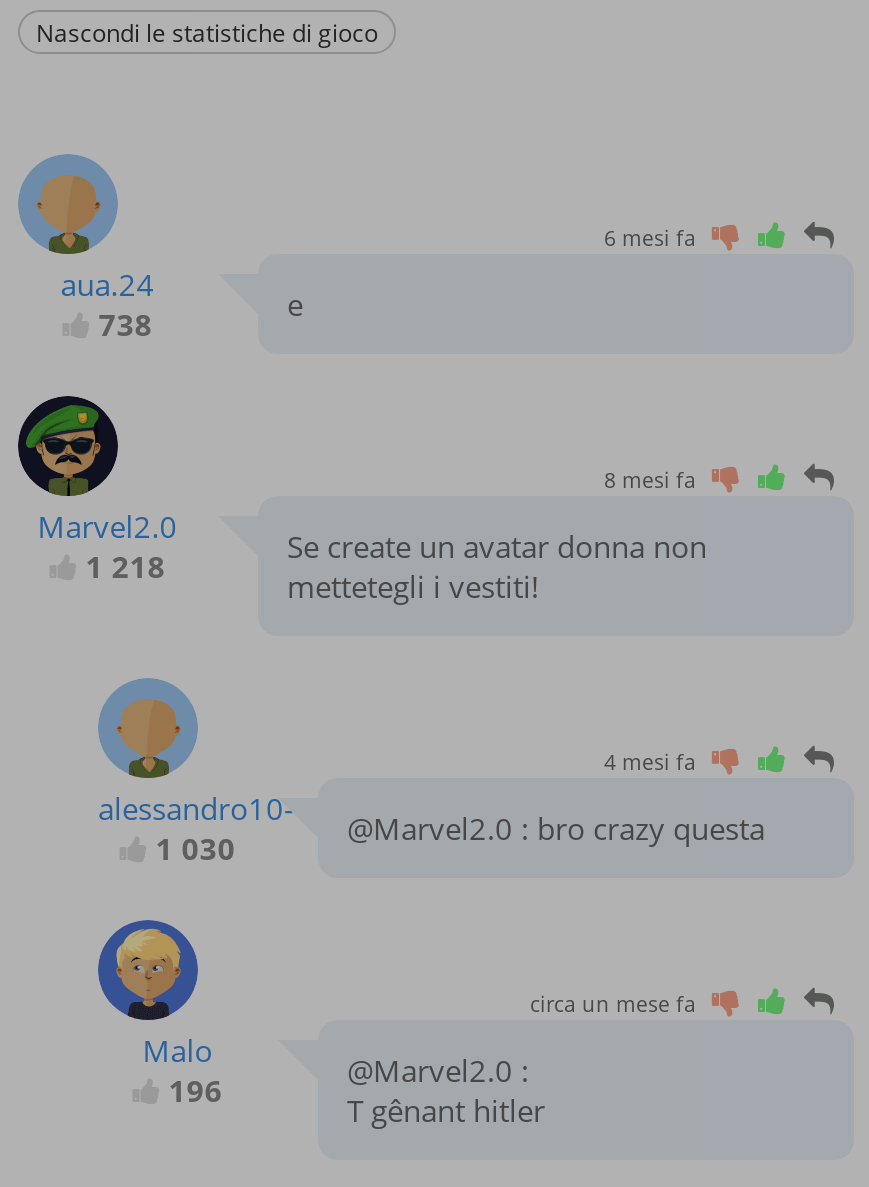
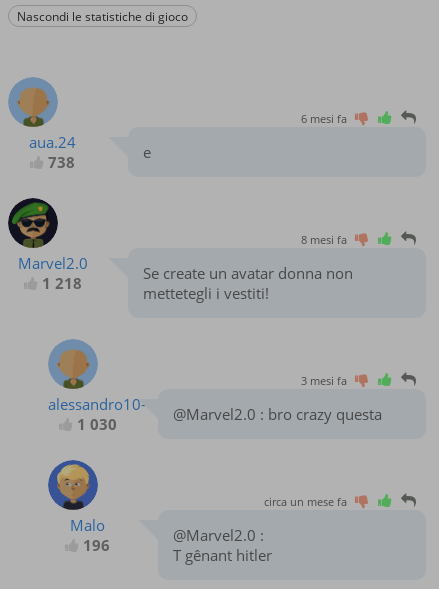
- 4 mesi fa
+ 3 mesi fa
